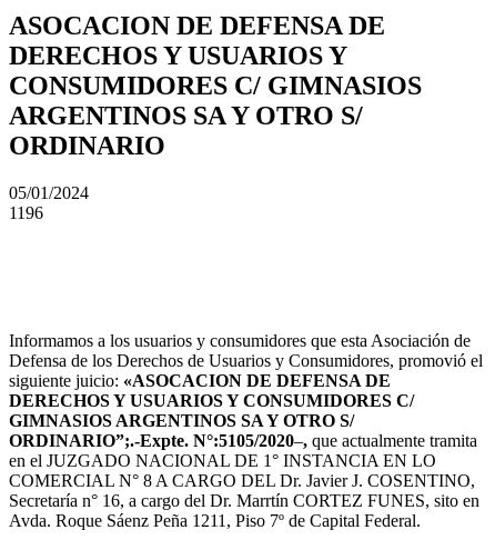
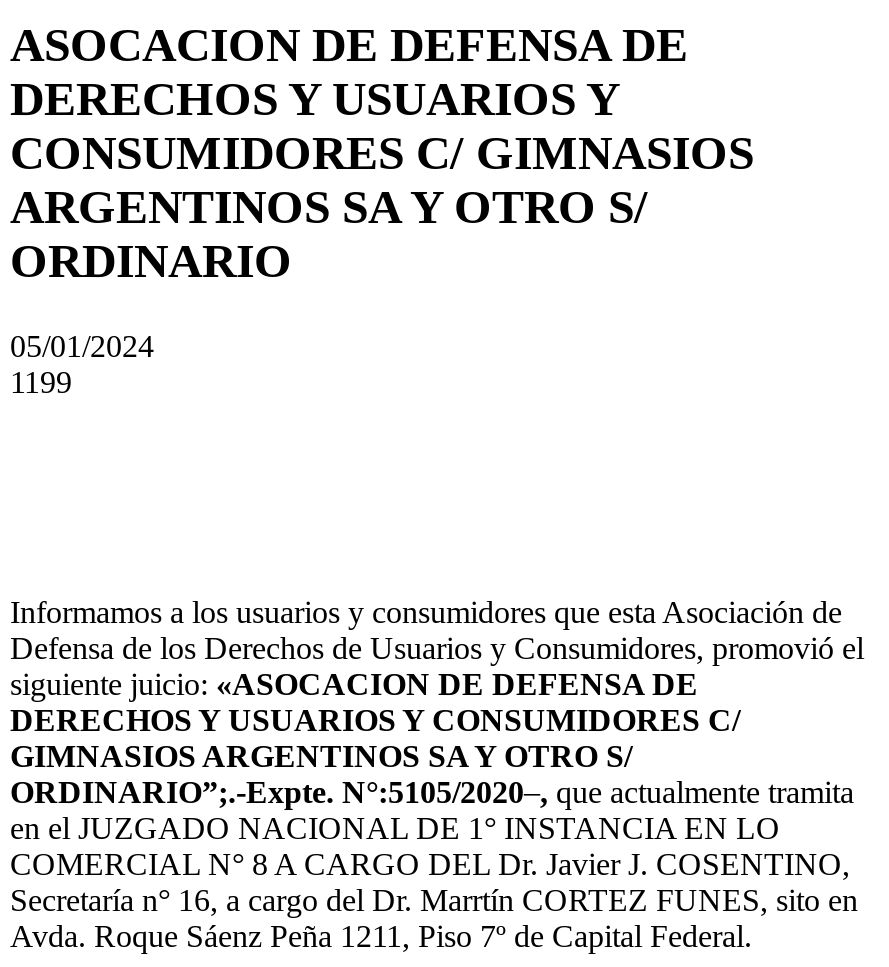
- 1196
+ 1199
